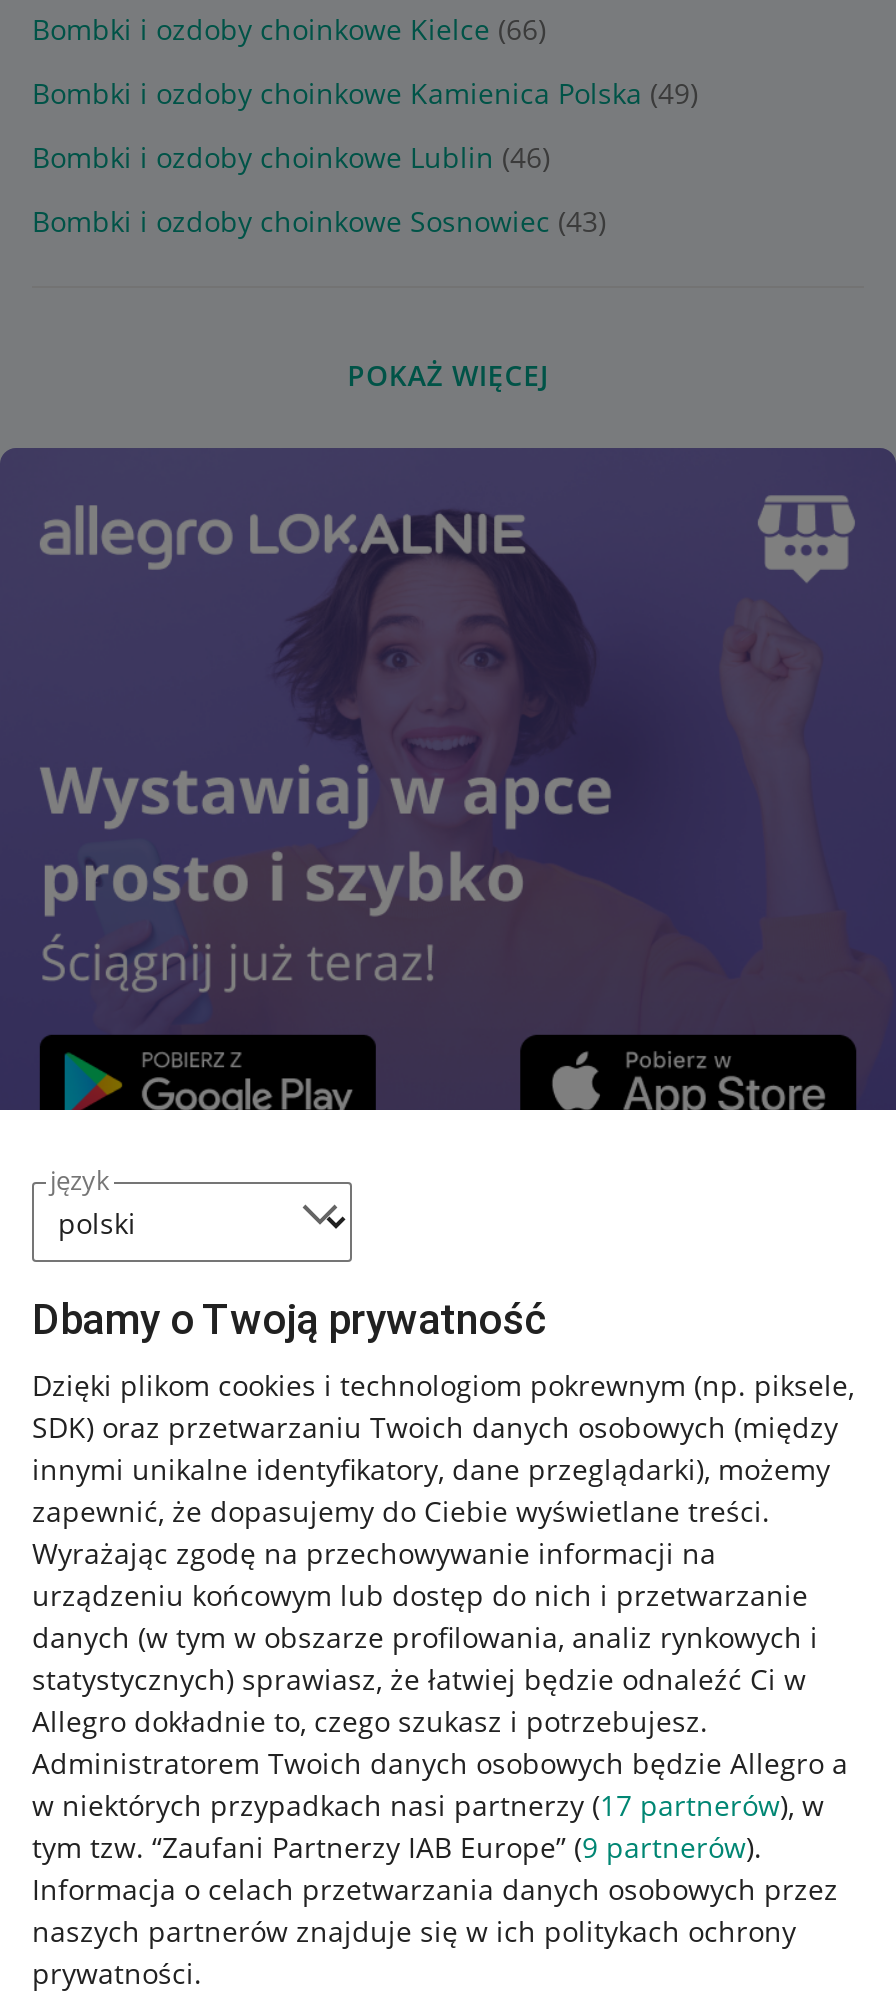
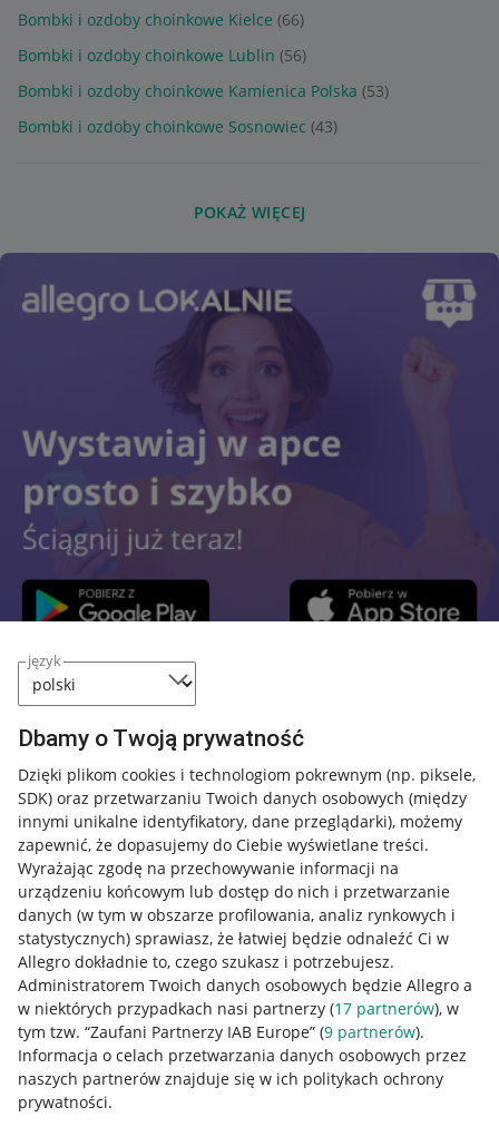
- Bombki i ozdoby choinkowe Kamienica Polska (49)
+ Bombki i ozdoby choinkowe Lublin (56)

- Bombki i ozdoby choinkowe Lublin (46)
+ Bombki i ozdoby choinkowe Kamienica Polska (53)
